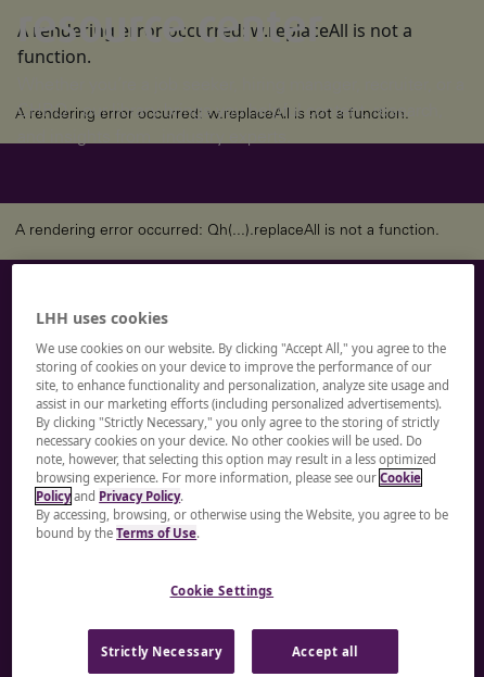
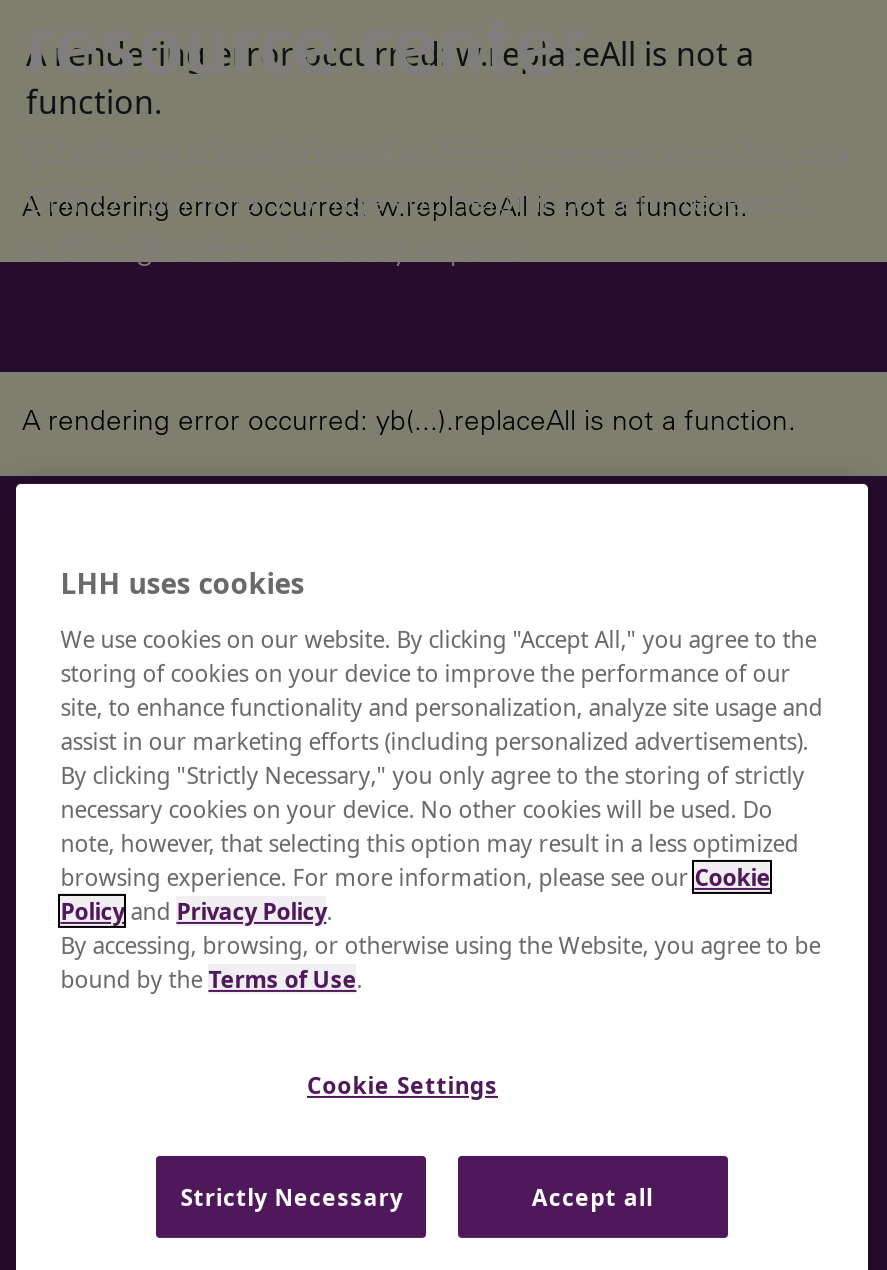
- A rendering error occurred: Qh(...).replaceAll is not a function.
+ A rendering error occurred: yb(...).replaceAll is not a function.
